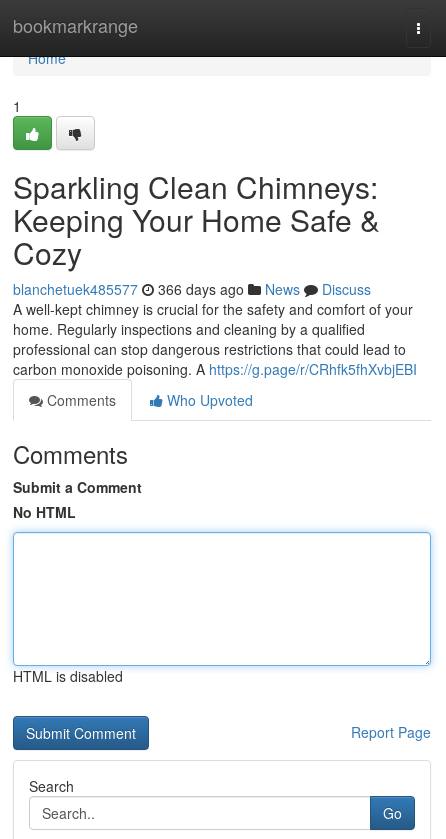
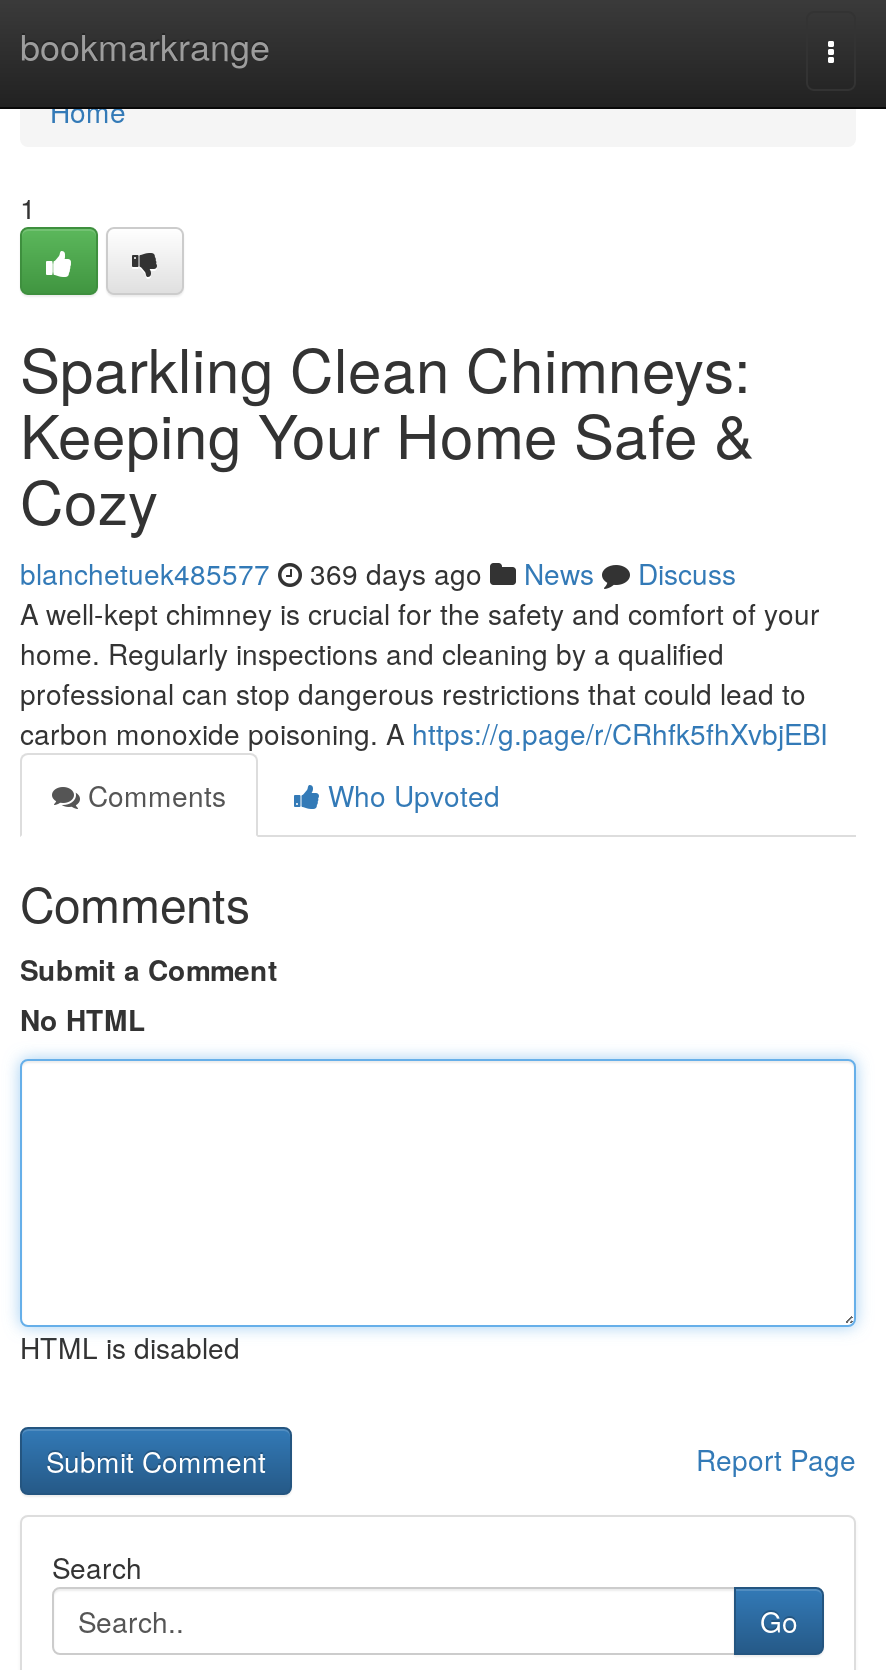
- blanchetuek485577 366 days ago News Discuss
+ blanchetuek485577 369 days ago News Discuss
